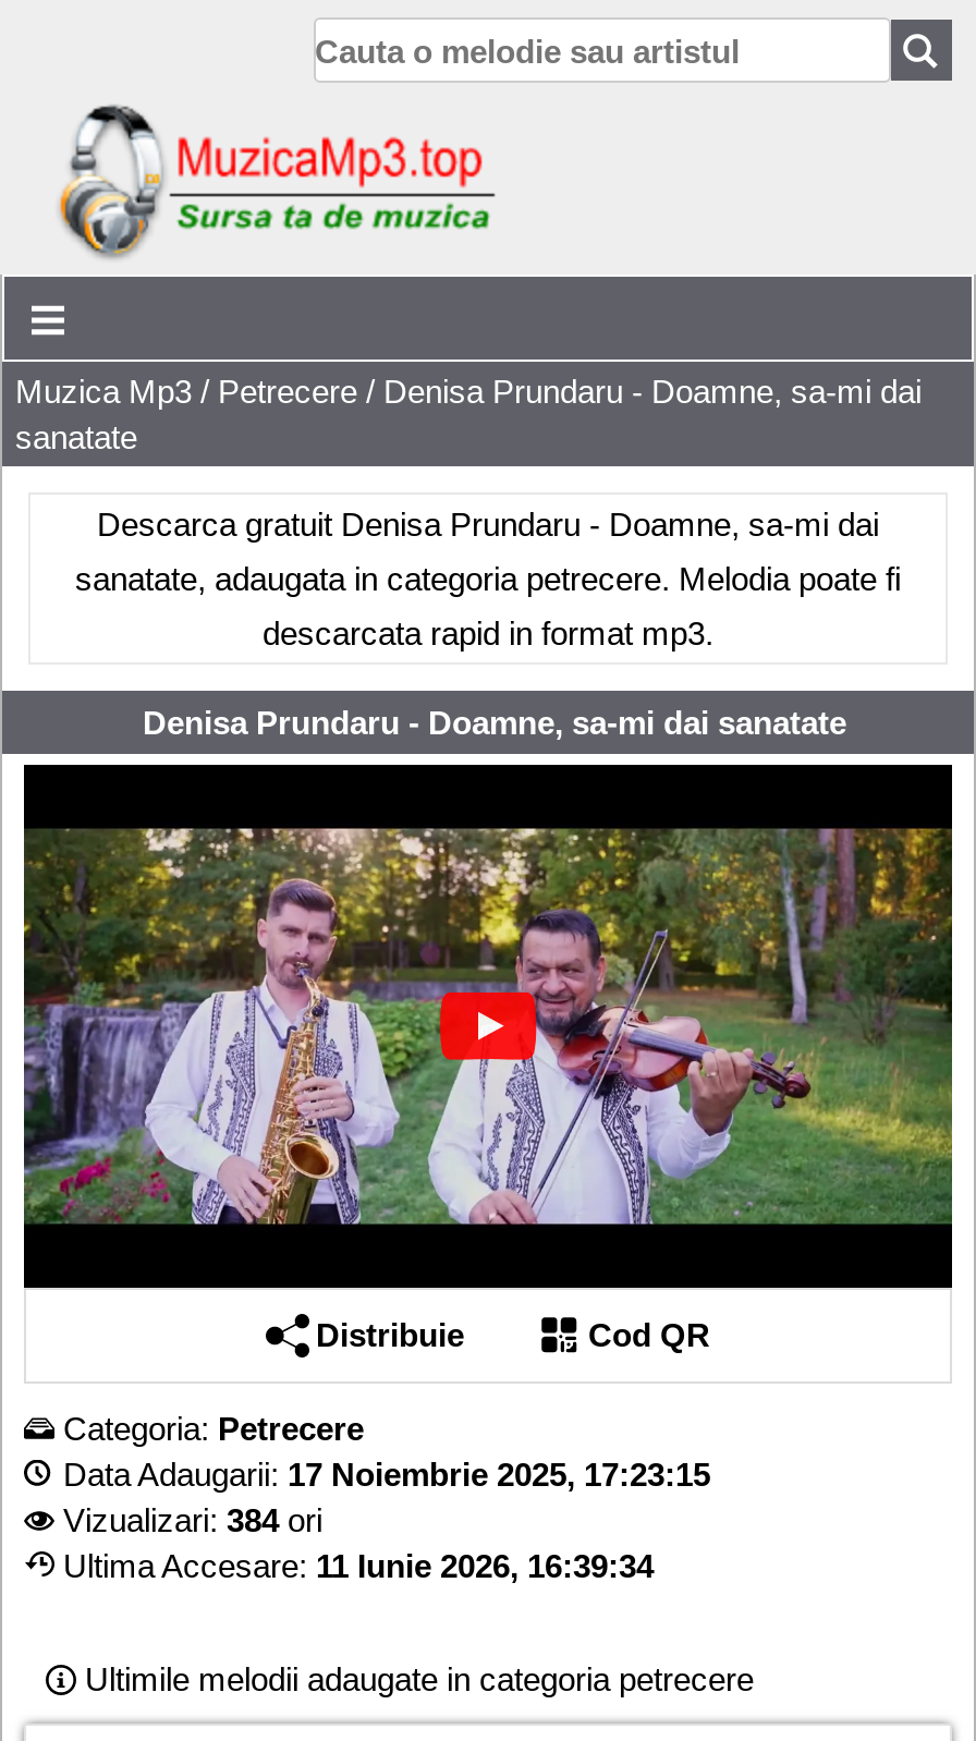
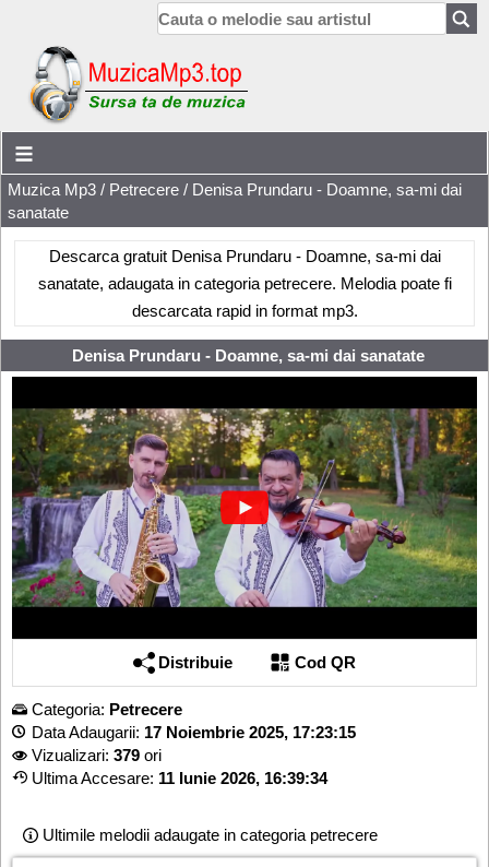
- Vizualizari: 384 ori
+ Vizualizari: 379 ori
